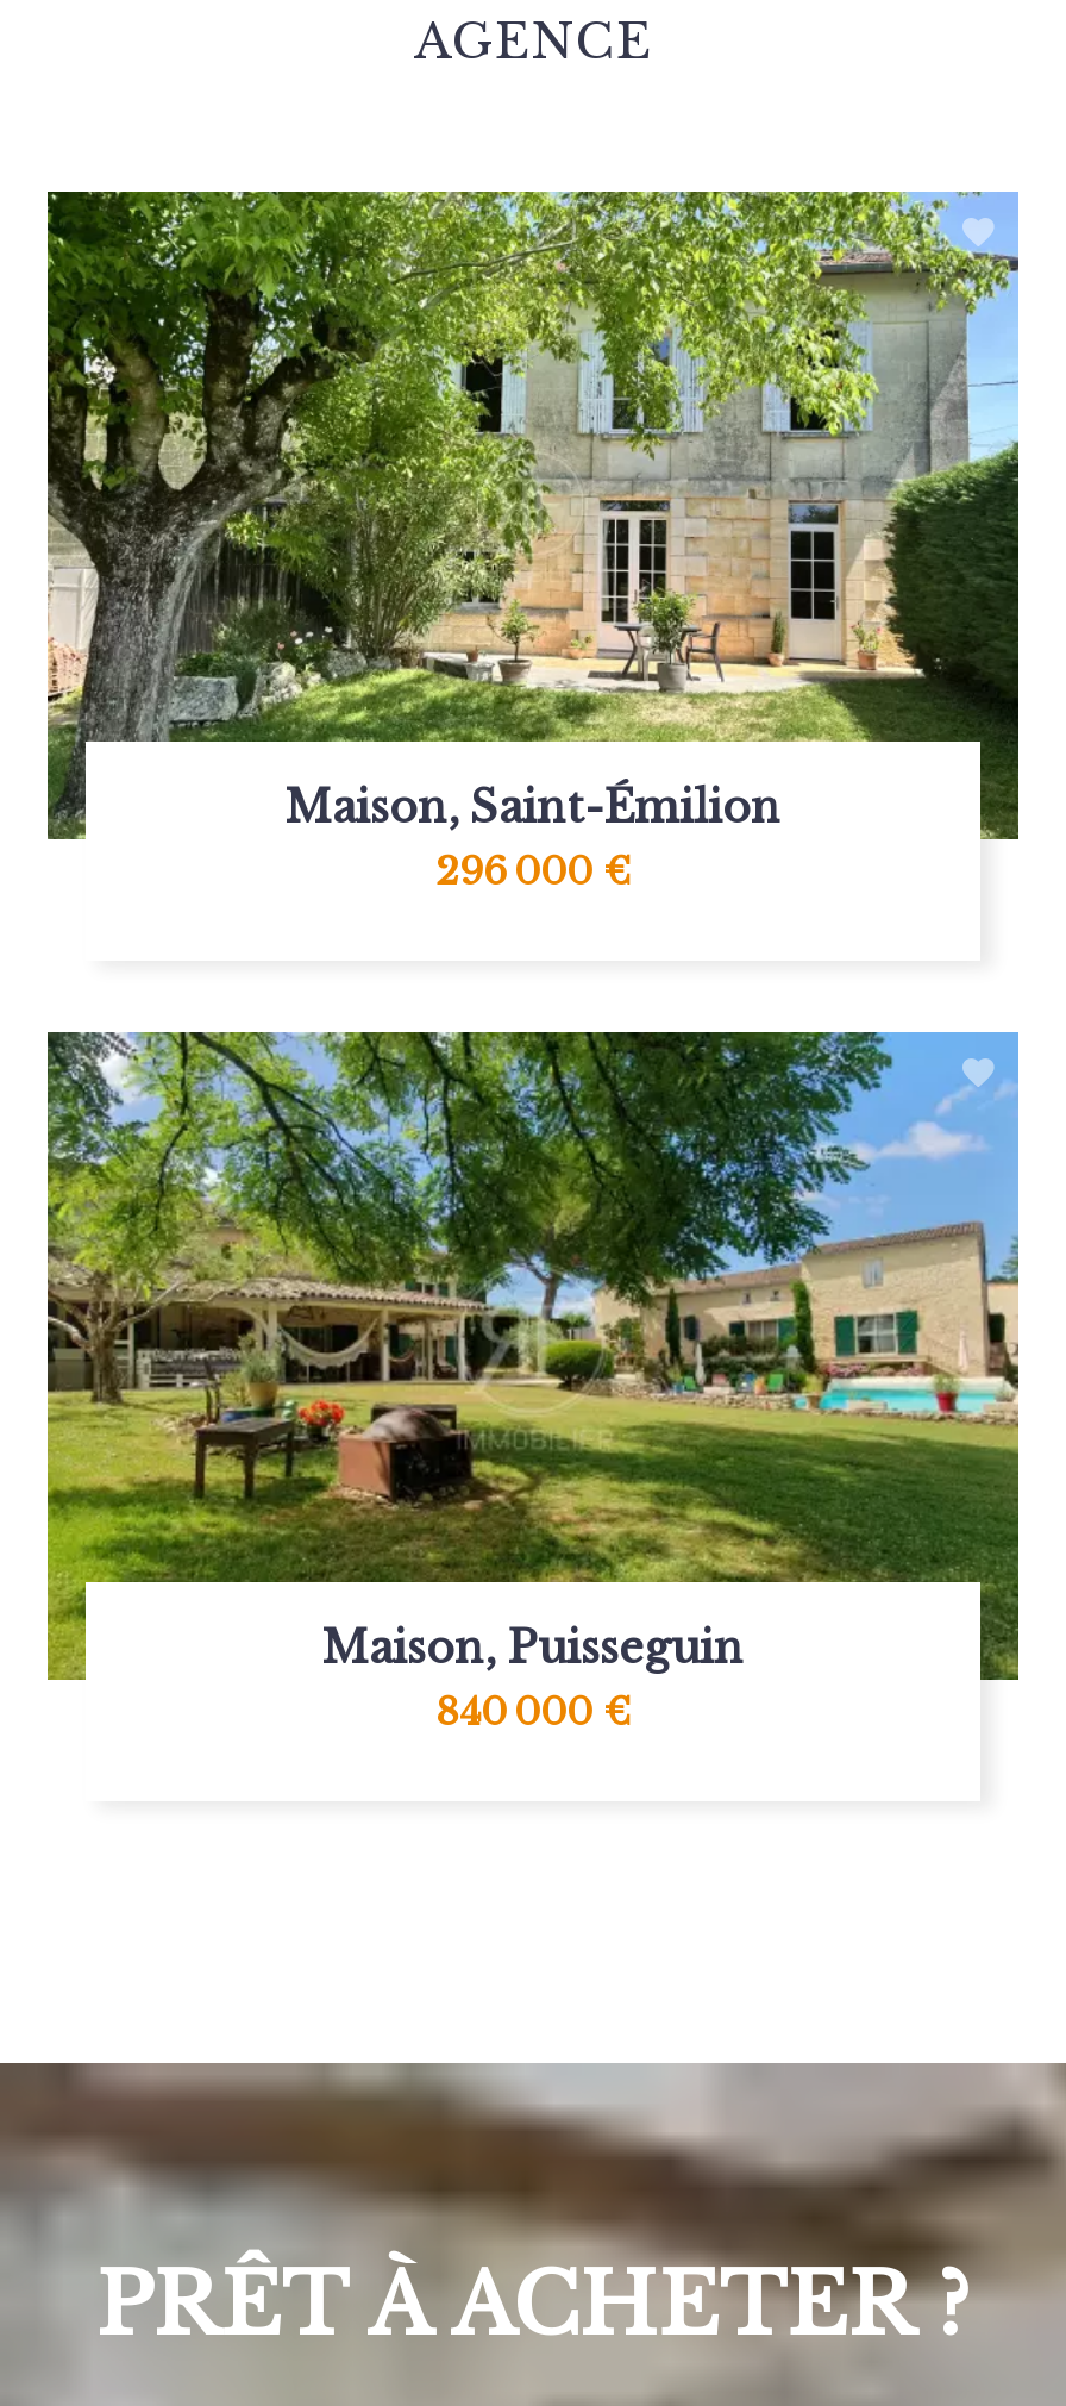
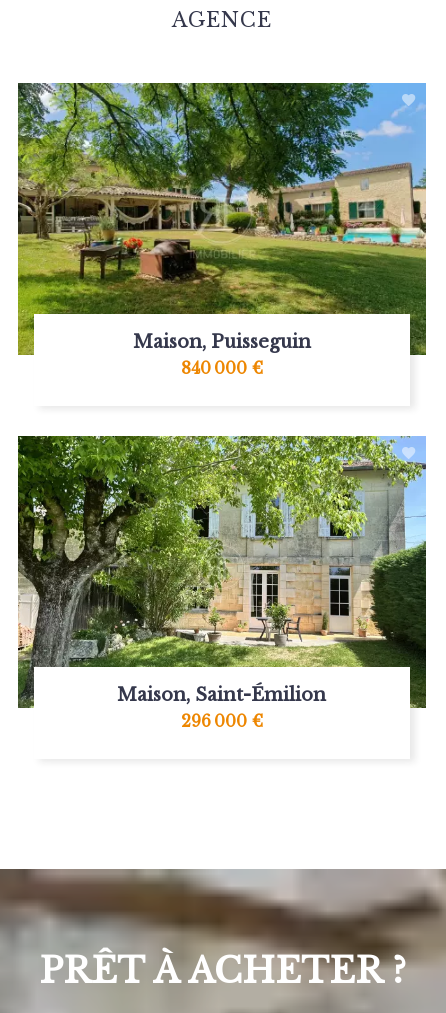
moved down: [image] | Maison, Saint-Émilion | 296 000 €

moved up: [image] | Maison, Puisseguin | 840 000 €
